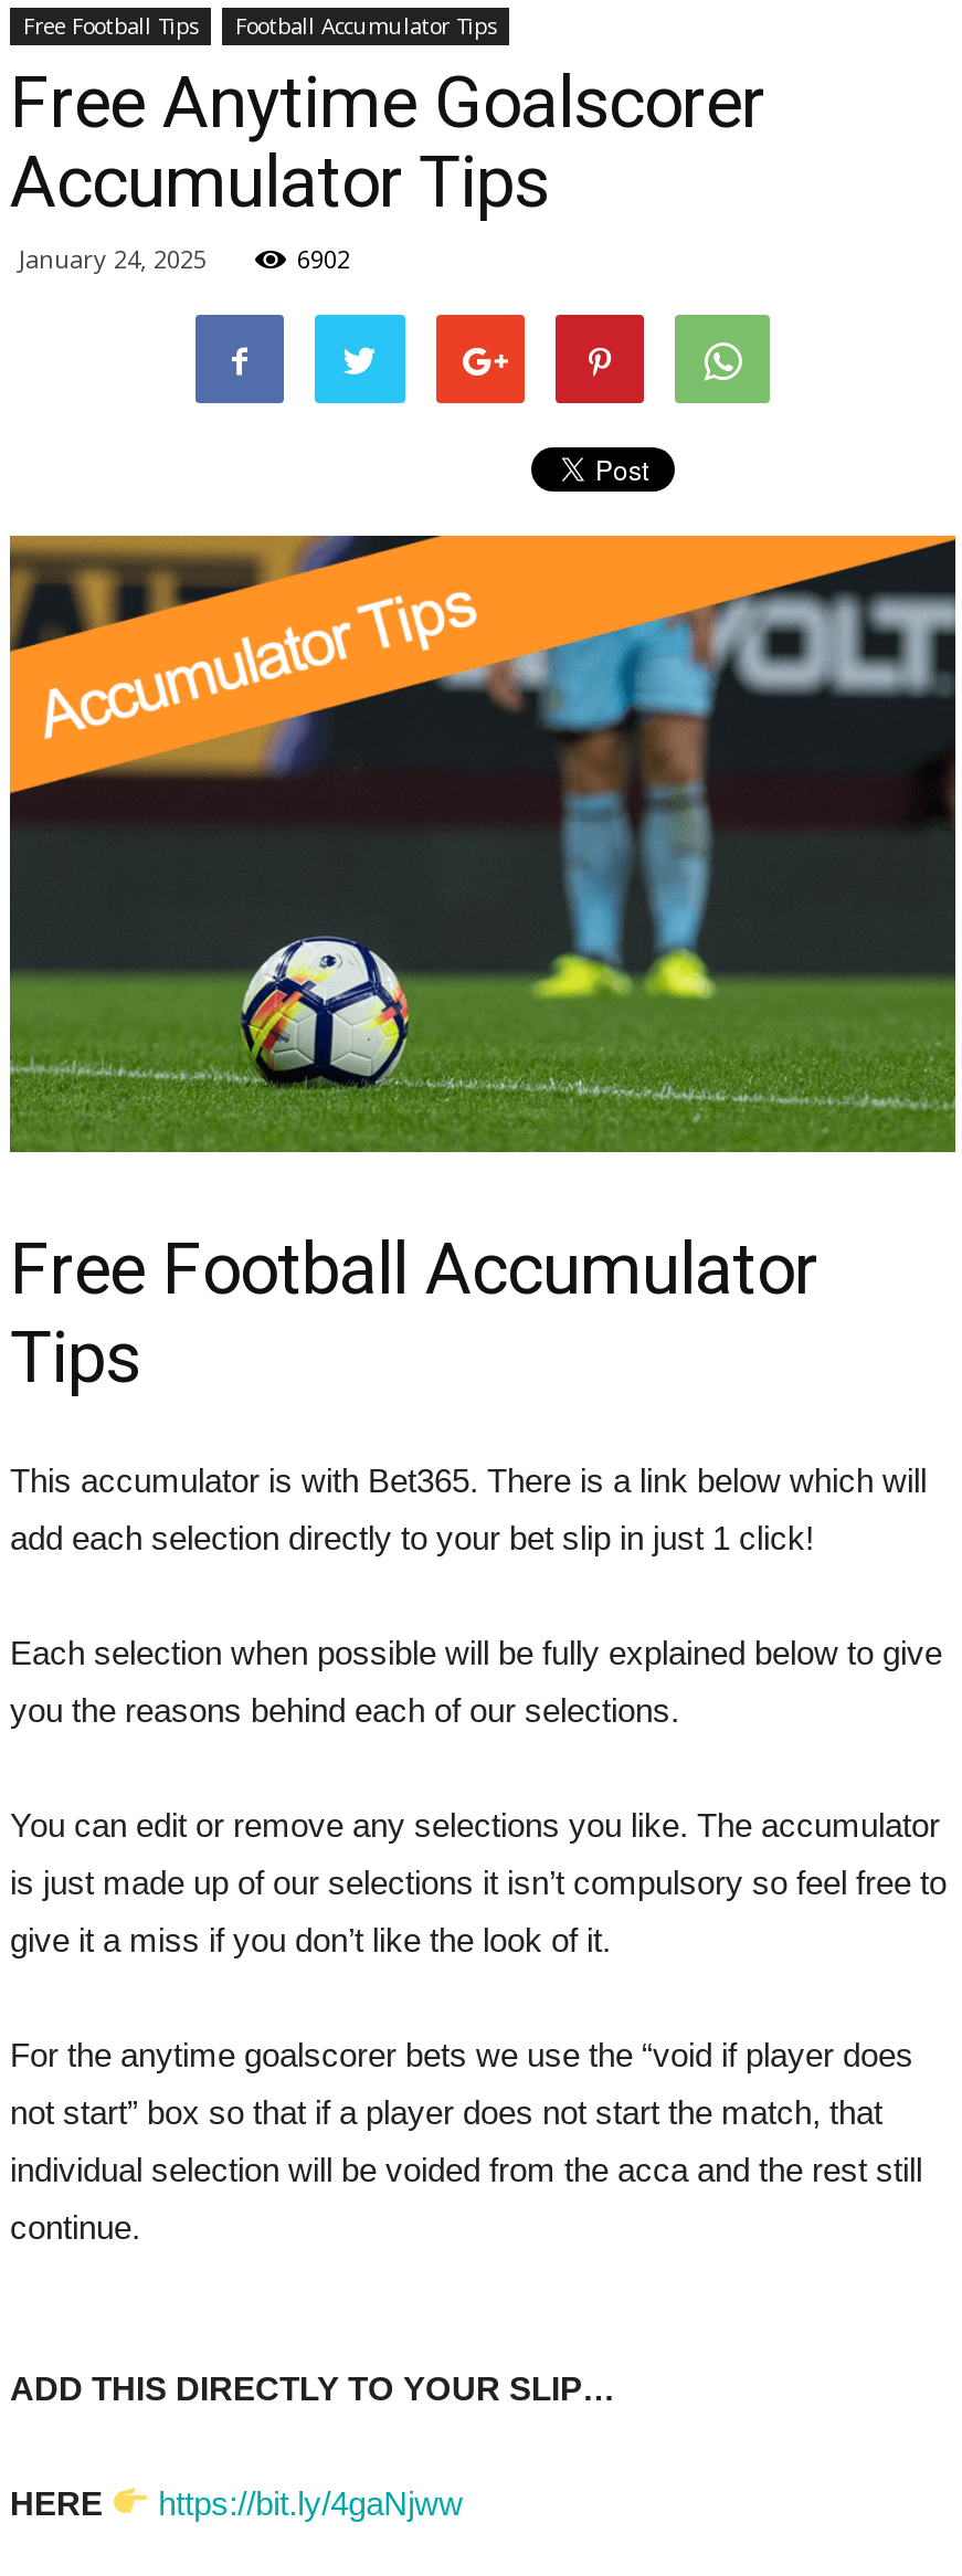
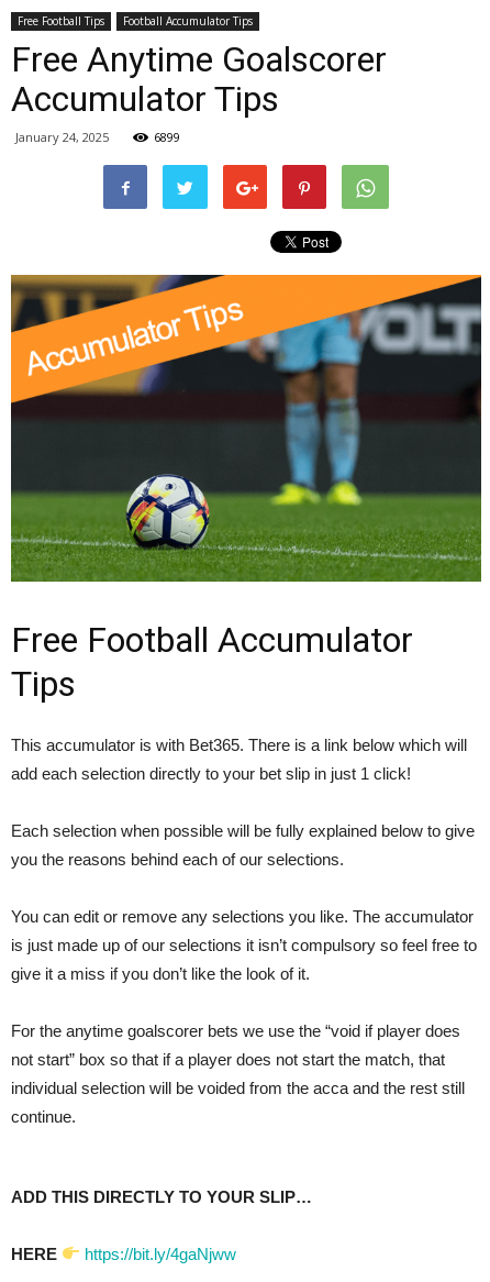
- 6902
+ 6899
